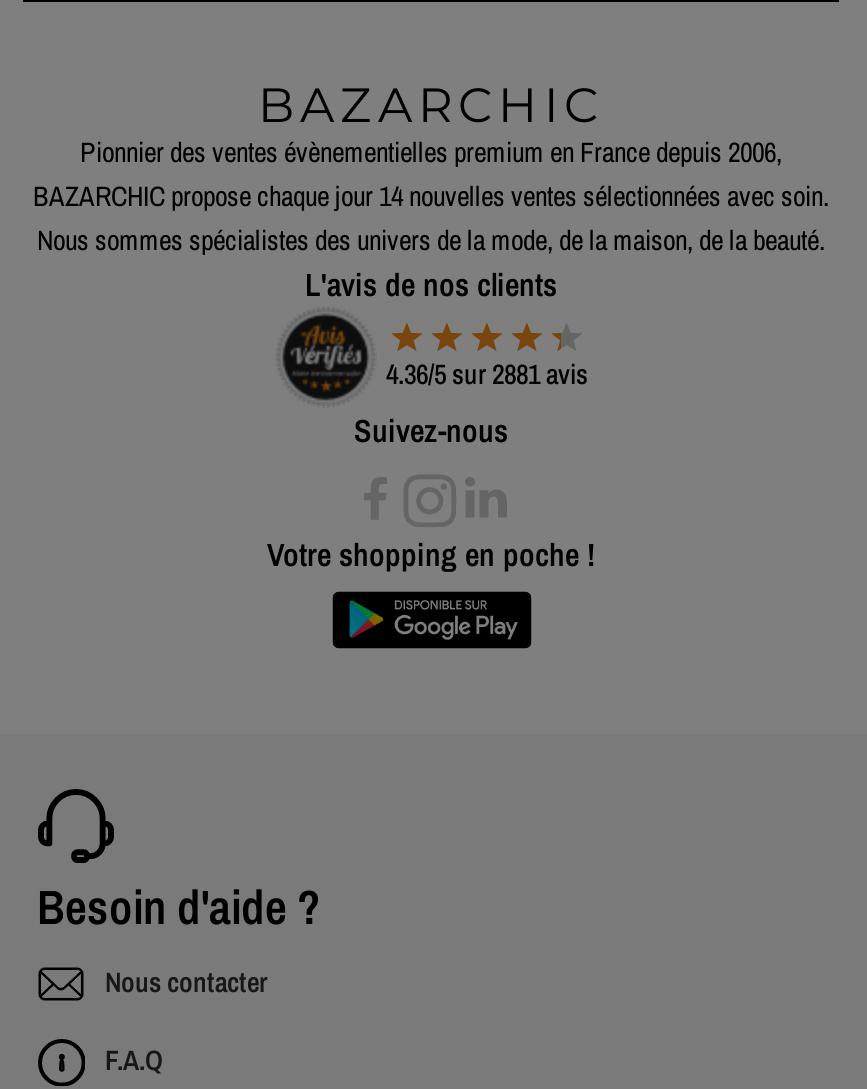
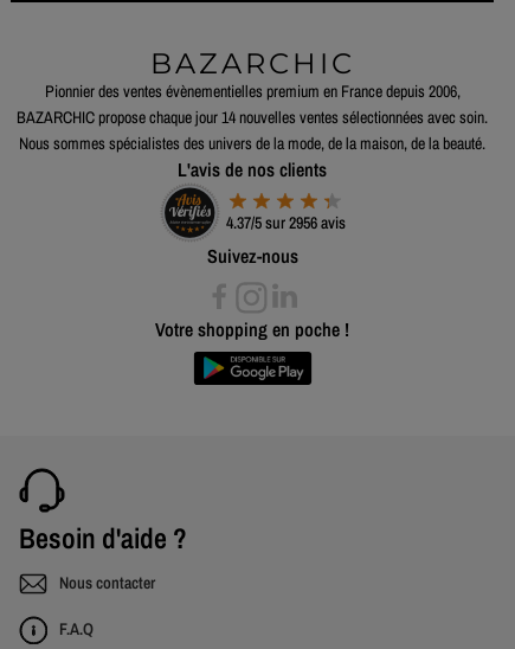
- 4.36/5 sur 2881 avis
+ 4.37/5 sur 2956 avis
